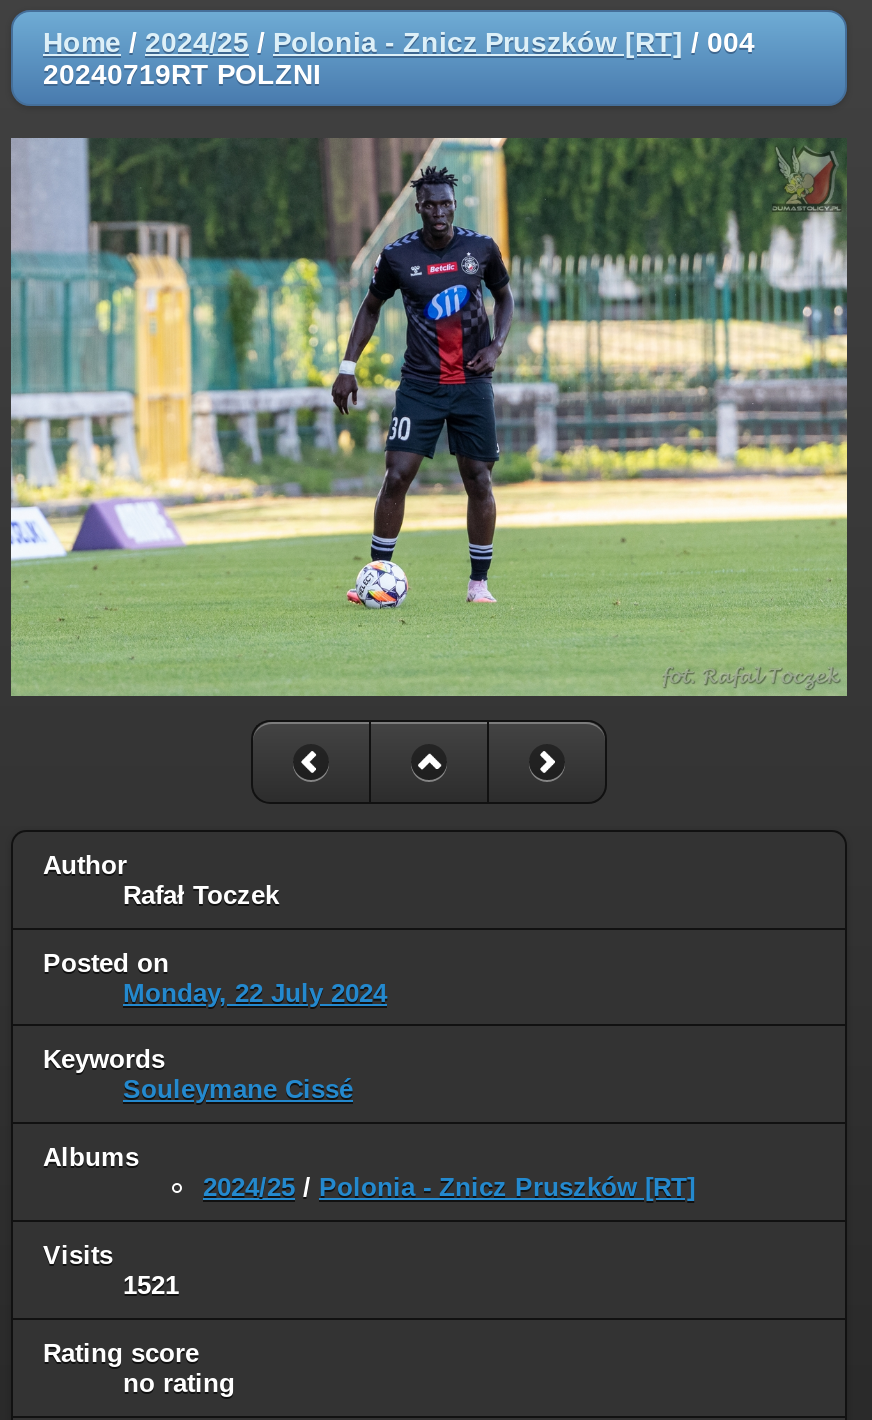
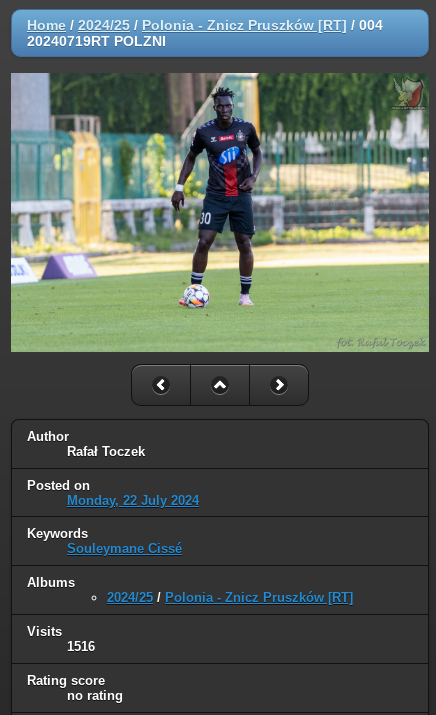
- 1521
+ 1516
